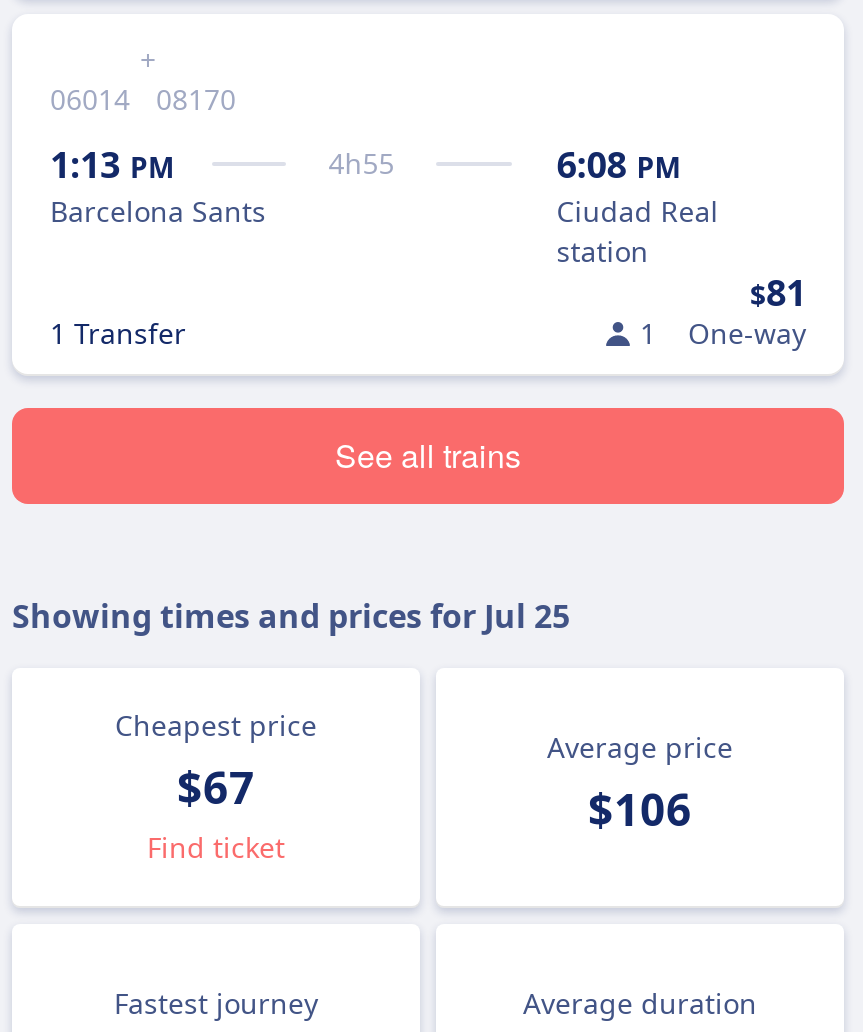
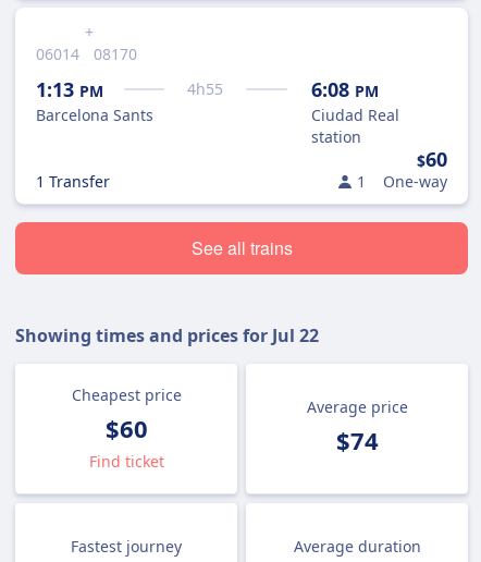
- $81
+ $60

- Showing times and prices for Jul 25
+ Showing times and prices for Jul 22

- $67
+ $60

- $106
+ $74
